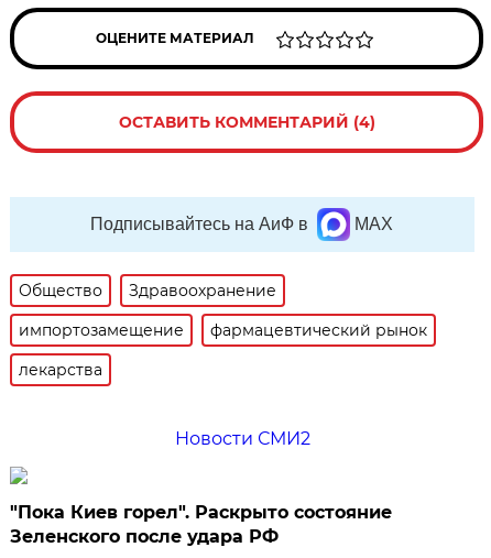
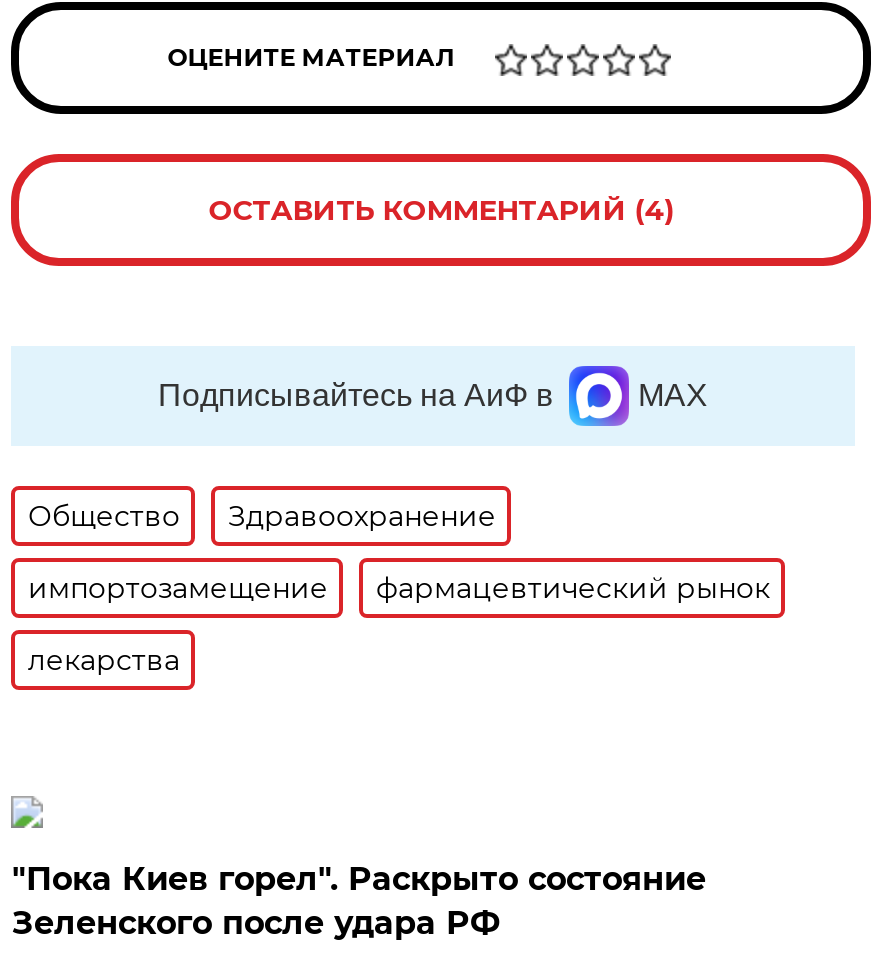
- Новости СМИ2
